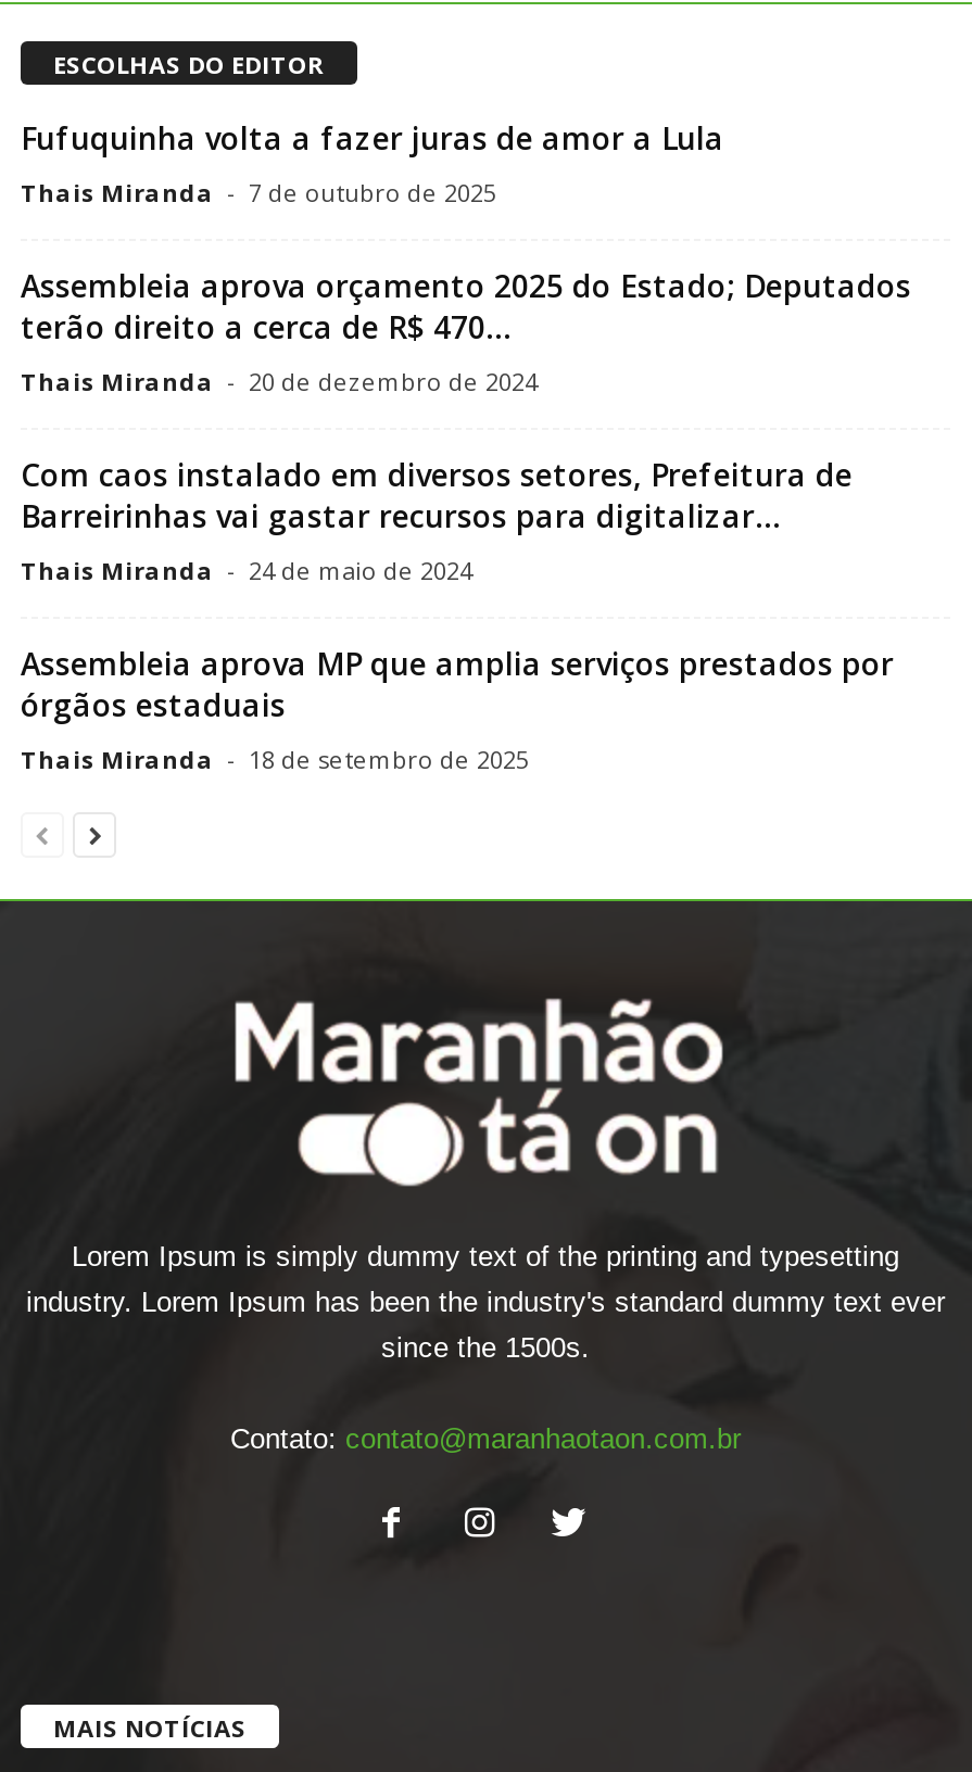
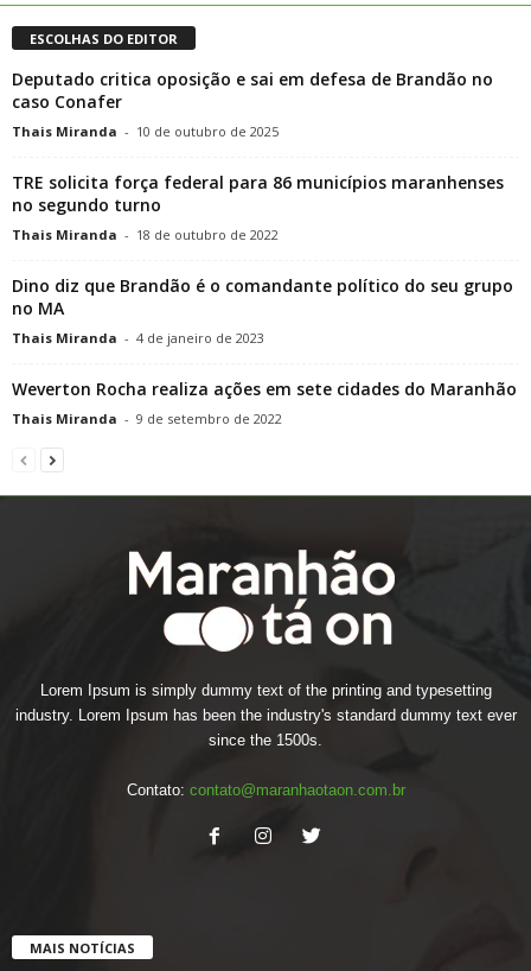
- Fufuquinha volta a fazer juras de amor a Lula
- Thais Miranda - 7 de outubro de 2025
+ Deputado critica oposição e sai em defesa de Brandão no
+ caso Conafer
+ Thais Miranda - 10 de outubro de 2025

- Assembleia aprova orçamento 2025 do Estado; Deputados
- terão direito a cerca de R$ 470...
- Thais Miranda - 20 de dezembro de 2024
+ TRE solicita força federal para 86 municípios maranhenses
+ no segundo turno
+ Thais Miranda - 18 de outubro de 2022

- Com caos instalado em diversos setores, Prefeitura de
- Barreirinhas vai gastar recursos para digitalizar...
- Thais Miranda - 24 de maio de 2024
+ Dino diz que Brandão é o comandante político do seu grupo
+ no MA
+ Thais Miranda - 4 de janeiro de 2023

- Assembleia aprova MP que amplia serviços prestados por
- órgãos estaduais
- Thais Miranda - 18 de setembro de 2025
+ Weverton Rocha realiza ações em sete cidades do Maranhão
+ Thais Miranda - 9 de setembro de 2022
